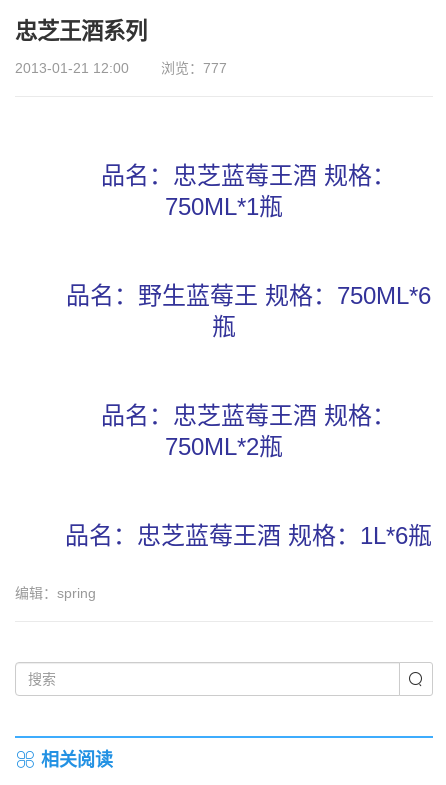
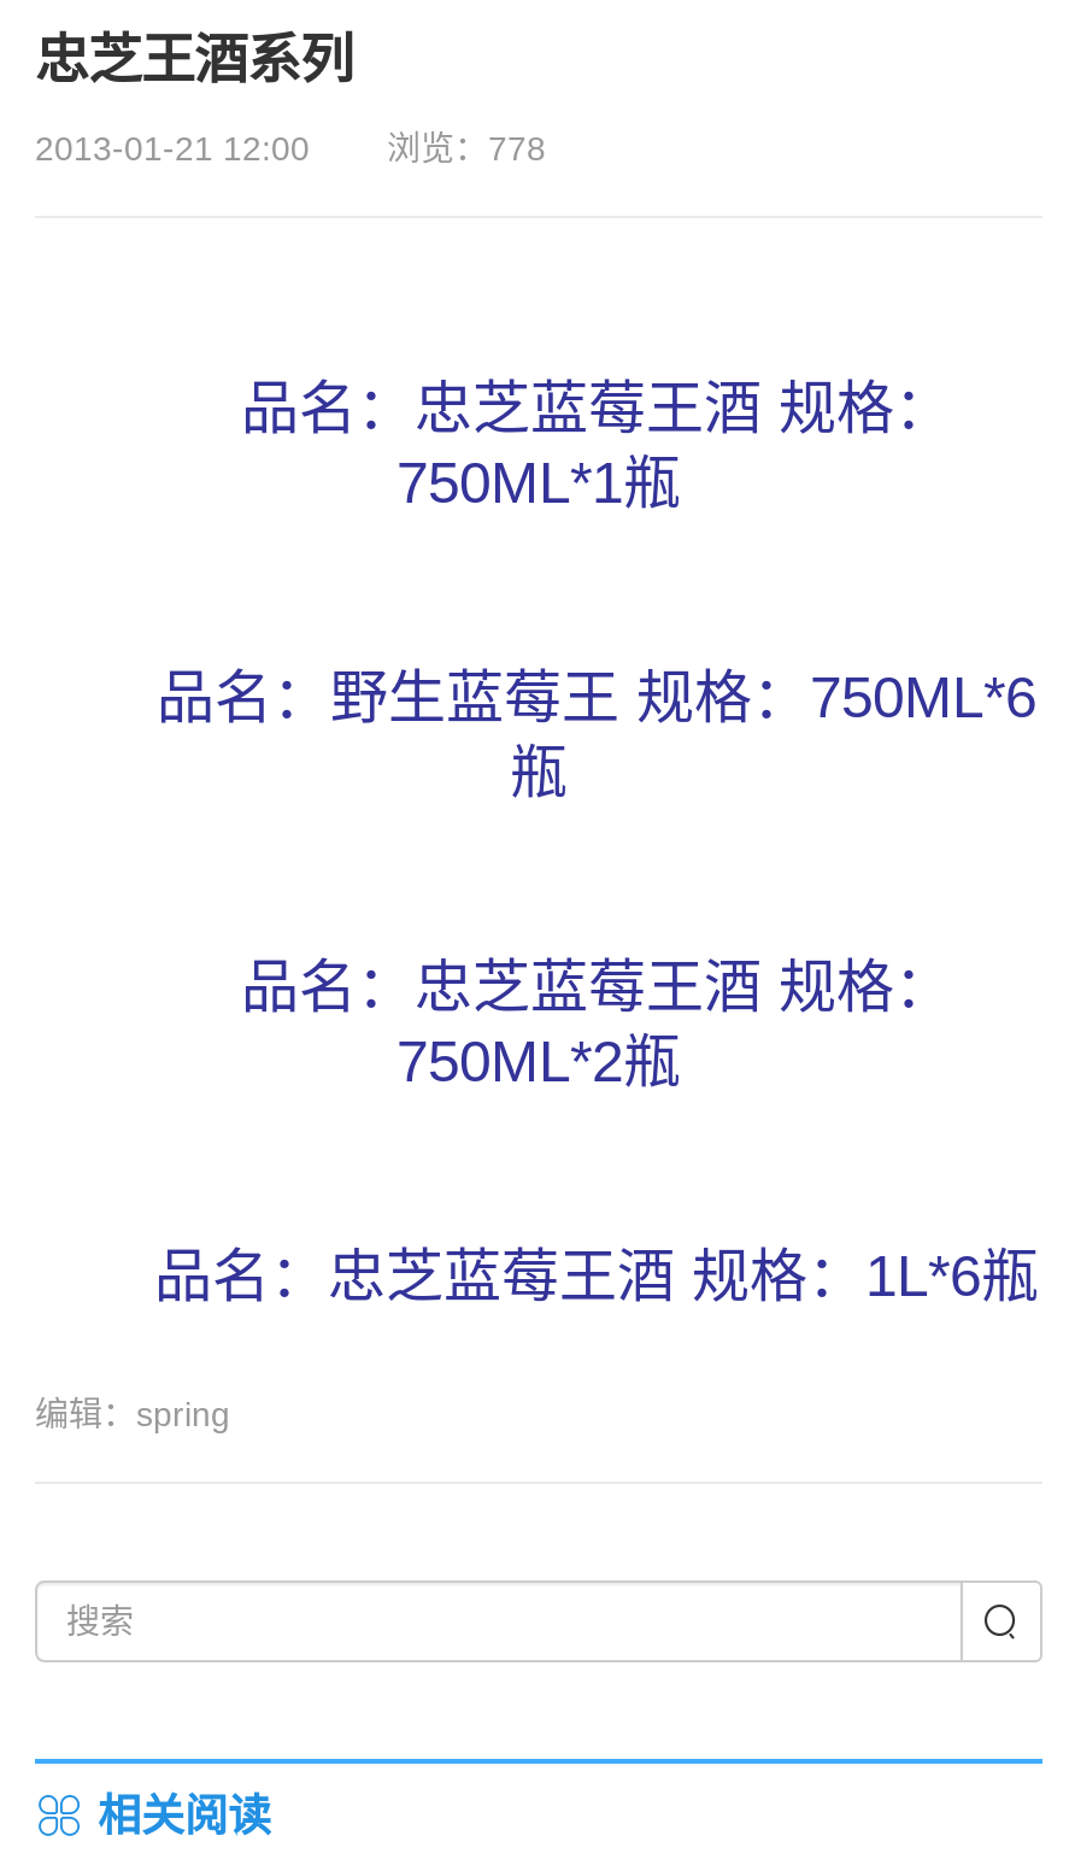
- 2013-01-21 12:00浏览：777
+ 2013-01-21 12:00浏览：778
